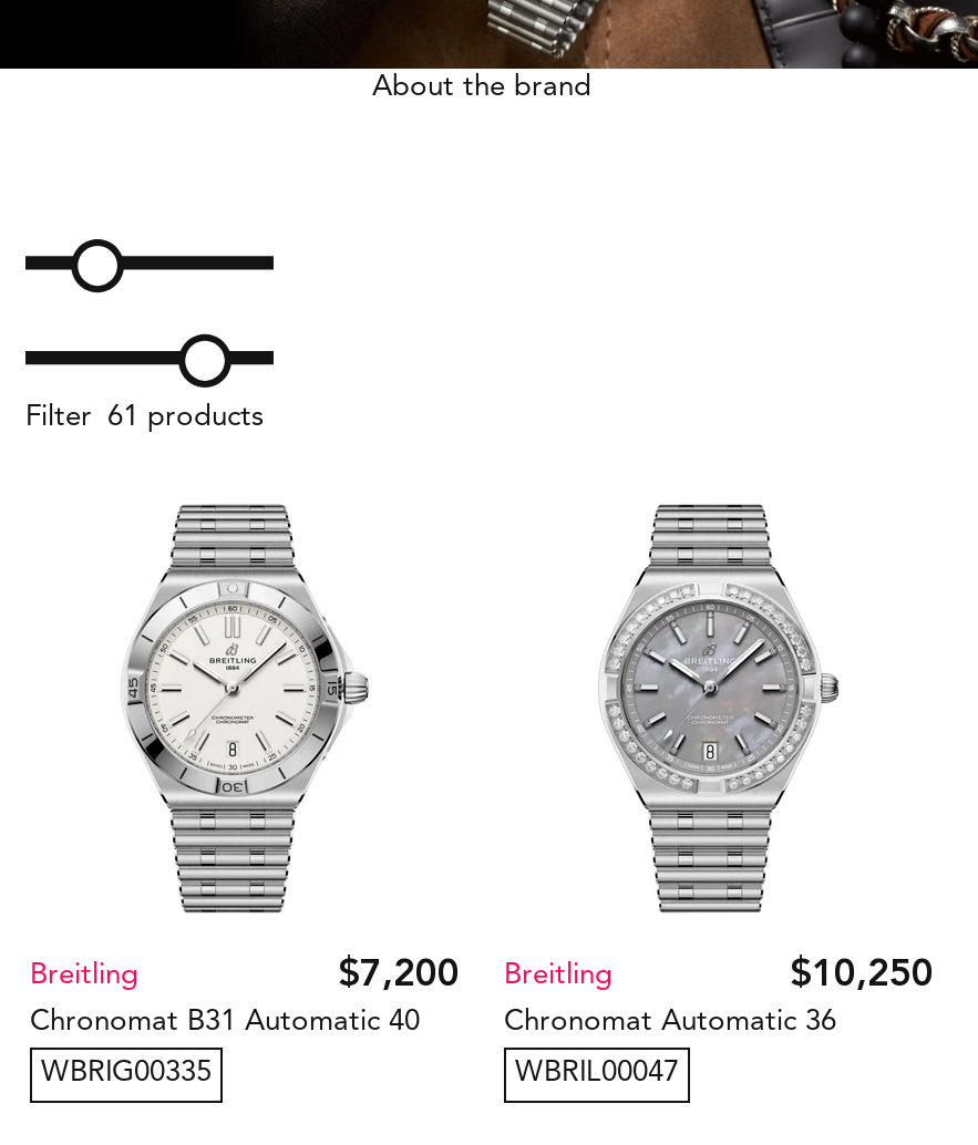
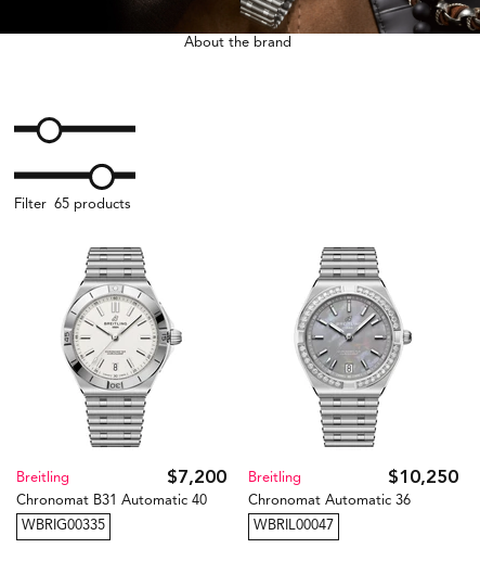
- Filter 61 products
+ Filter 65 products
